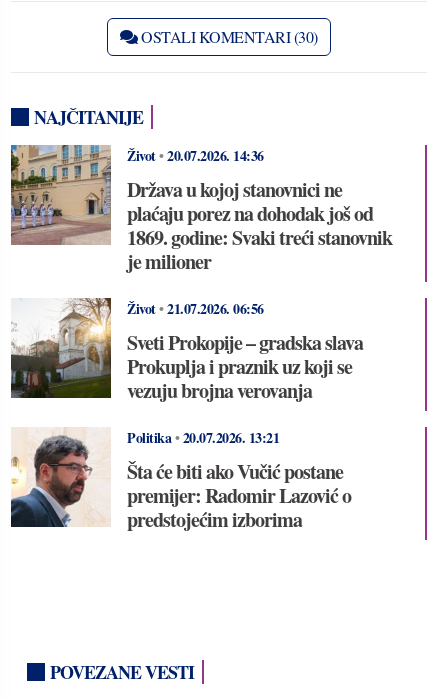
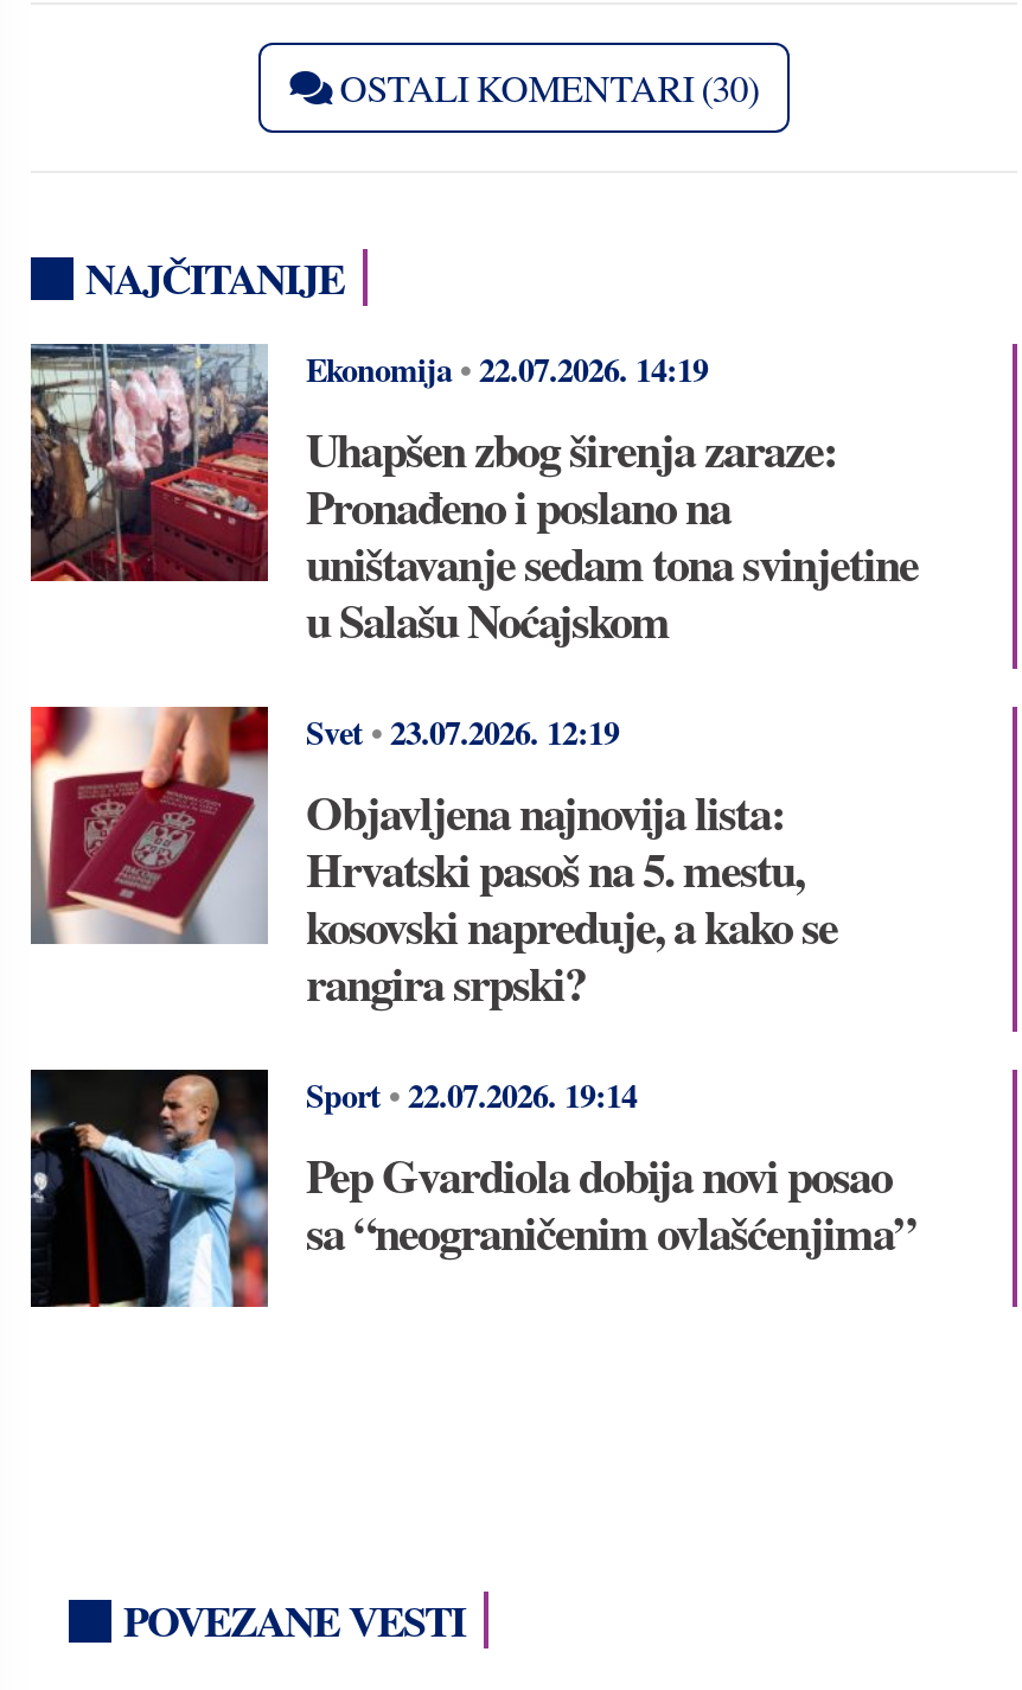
- [image]
- Život •20.07.2026. 14:36
- Država u kojoj stanovnici ne
- plaćaju porez na dohodak još od
- 1869. godine: Svaki treći stanovnik
- je milioner
+ [image]
+ Ekonomija •22.07.2026. 14:19
+ Uhapšen zbog širenja zaraze:
+ Pronađeno i poslano na
+ uništavanje sedam tona svinjetine
+ u Salašu Noćajskom

- [image]
- Život • 21.07.2026. 06:56
- Sveti Prokopije – gradska slava
- Prokuplja i praznik uz koji se
- vezuju brojna verovanja
+ [image]
+ Svet •23.07.2026. 12:19
+ Objavljena najnovija lista:
+ Hrvatski pasoš na 5. mestu,
+ kosovski napreduje, a kako se
+ rangira srpski?

- [image]
- Politika • 20.07.2026. 13:21
- Šta će biti ako Vučić postane
- premijer: Radomir Lazović o
- predstojećim izborima
+ [image]
+ Sport •22.07.2026. 19:14
+ Pep Gvardiola dobija novi posao
+ sa “neograničenim ovlašćenjima”
